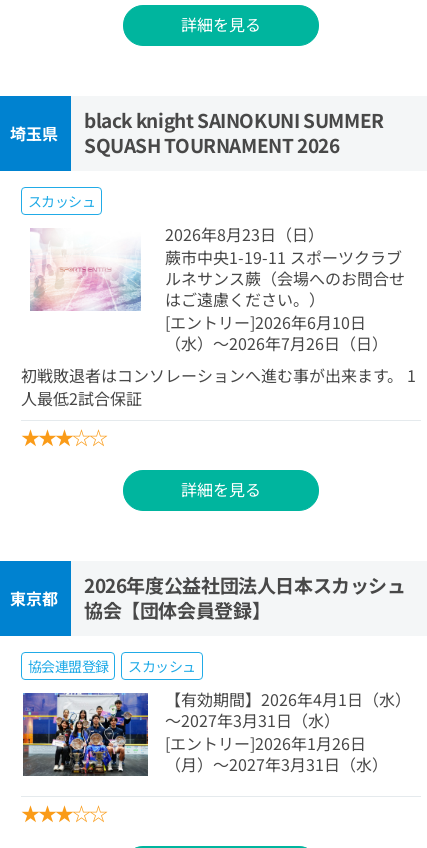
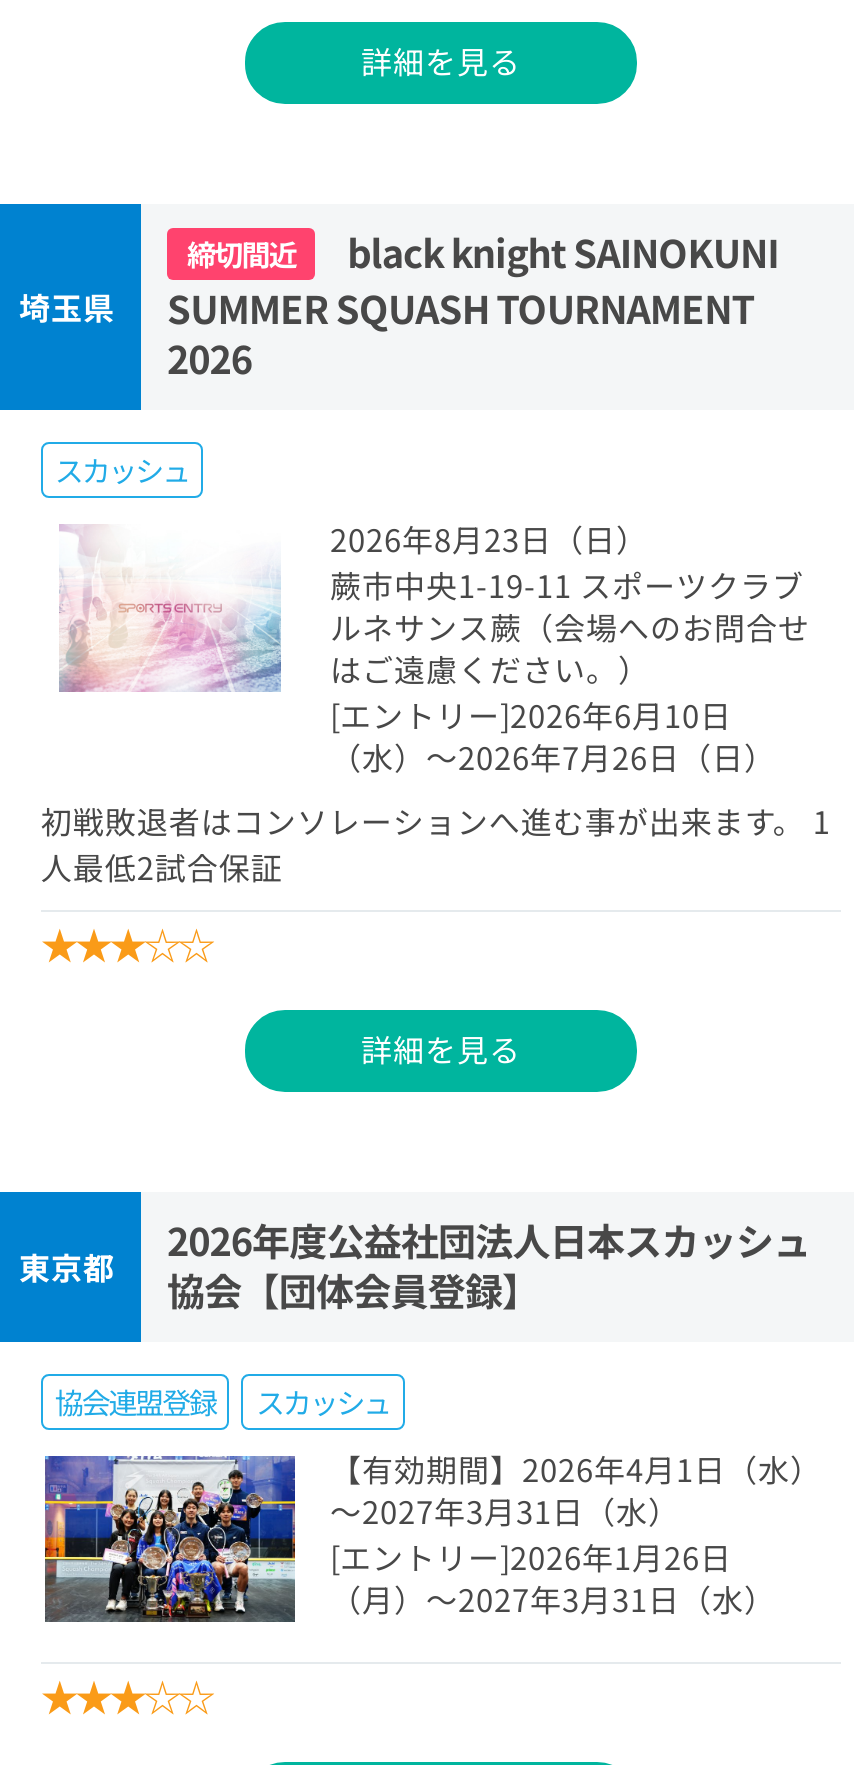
- black knight SAINOKUNI SUMMER
- SQUASH TOURNAMENT 2026
+ 締切間近
+ black knight SAINOKUNI
+ SUMMER SQUASH TOURNAMENT
+ 2026
